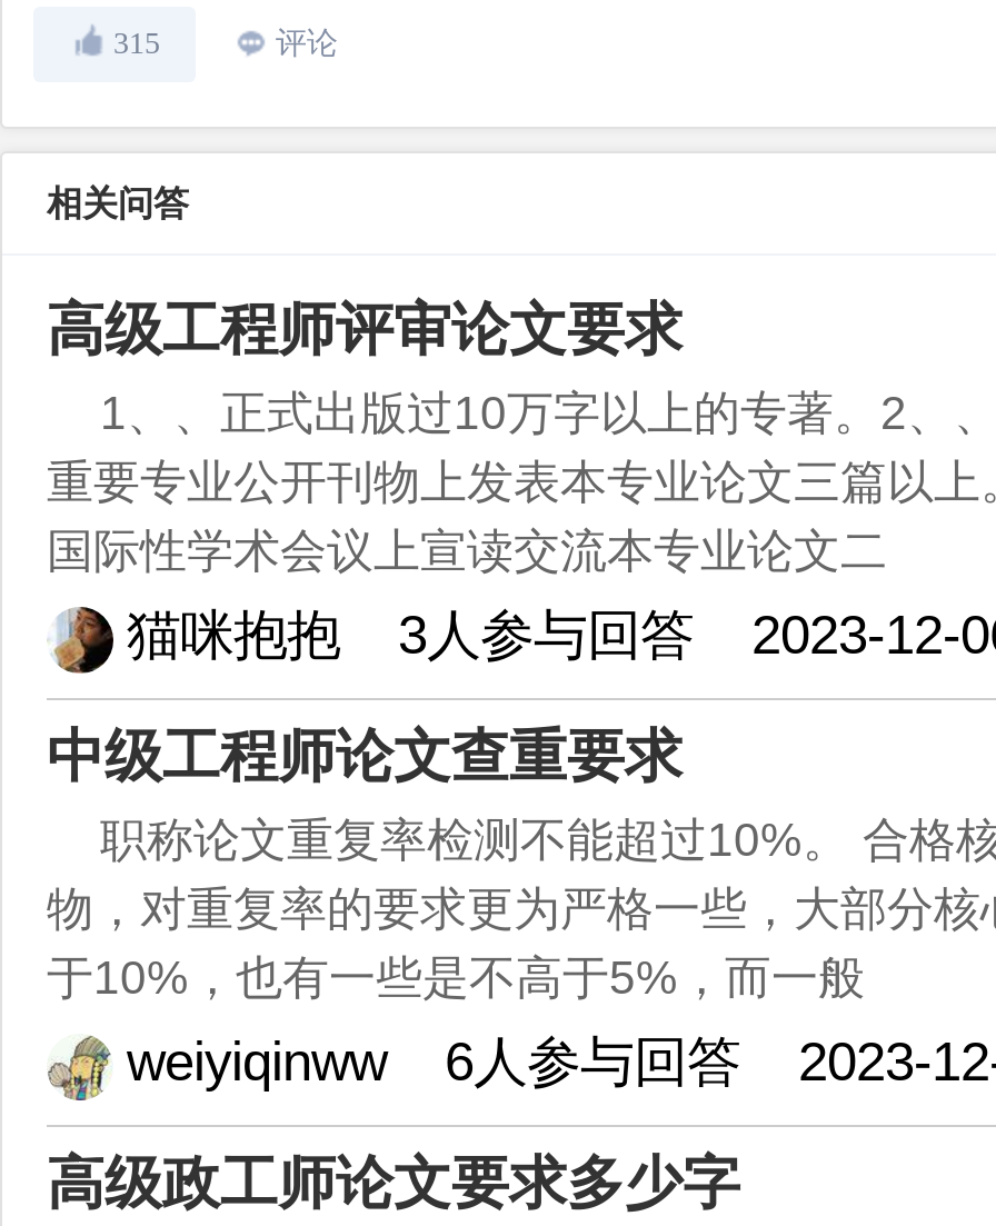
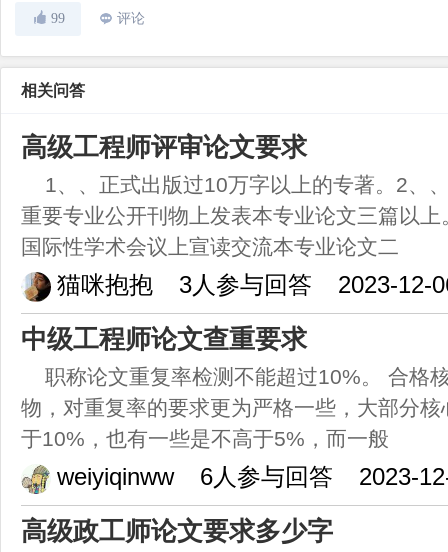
- 315
+ 99
